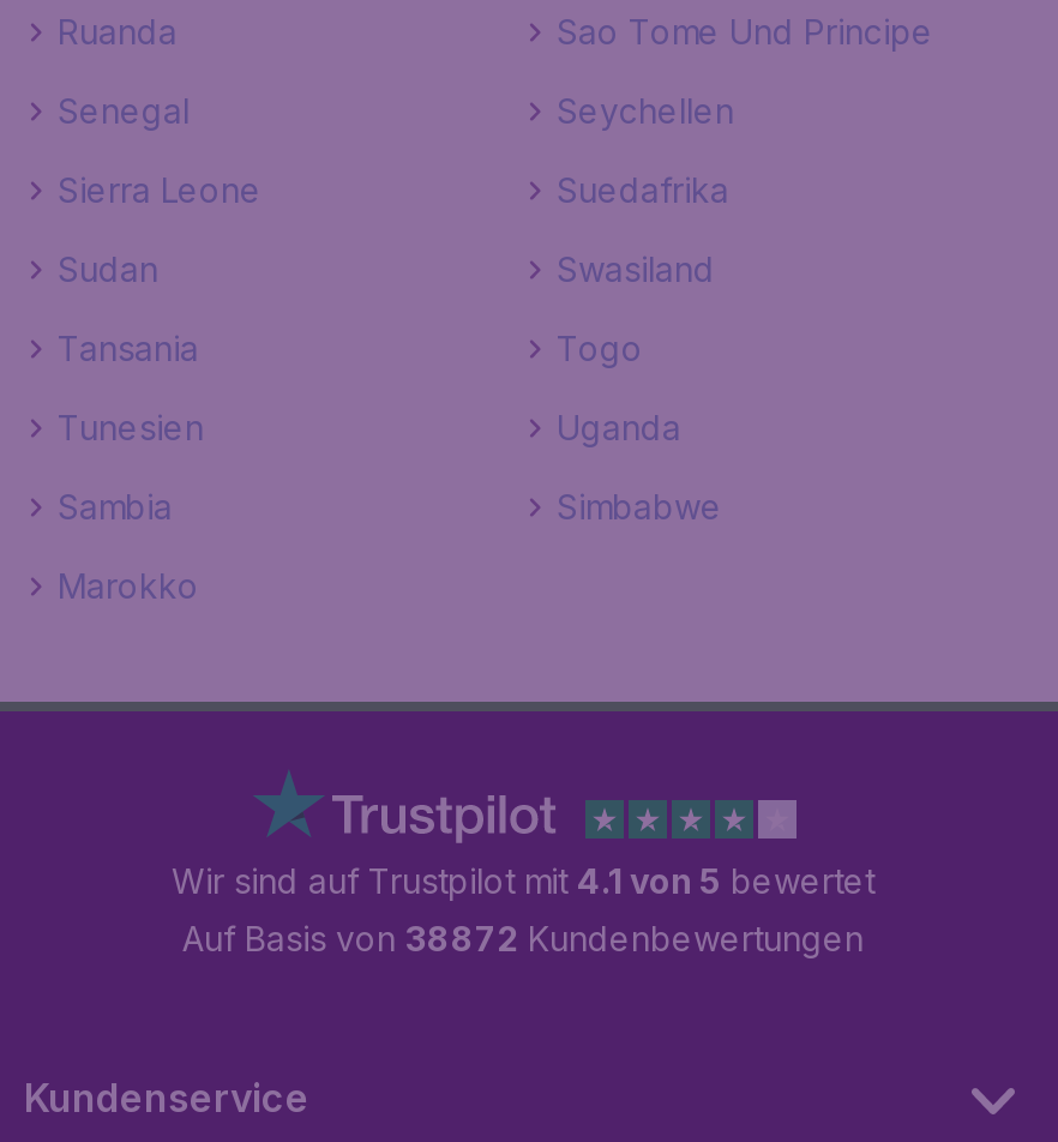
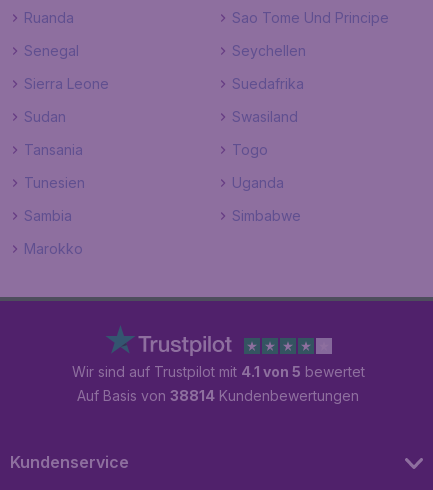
- Auf Basis von 38872 Kundenbewertungen
+ Auf Basis von 38814 Kundenbewertungen
